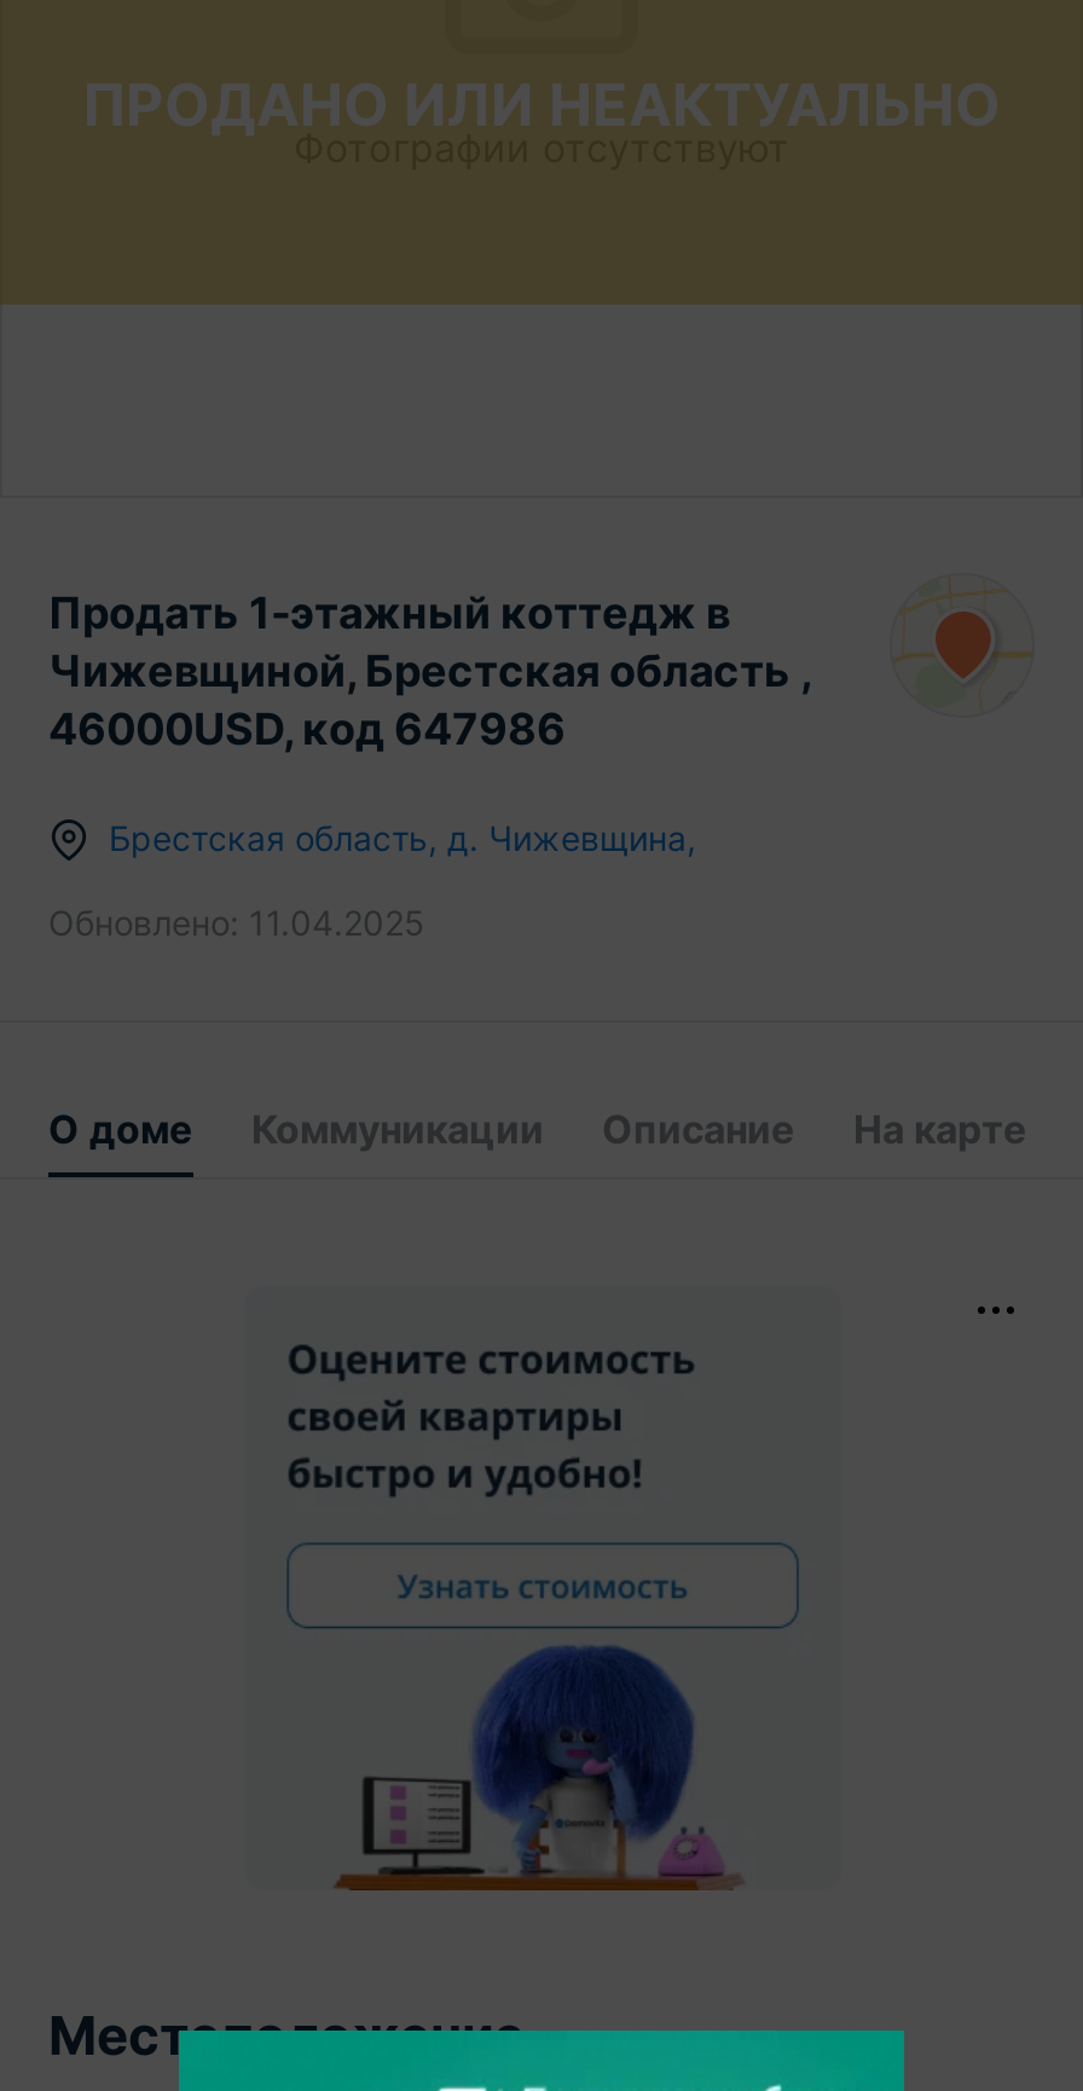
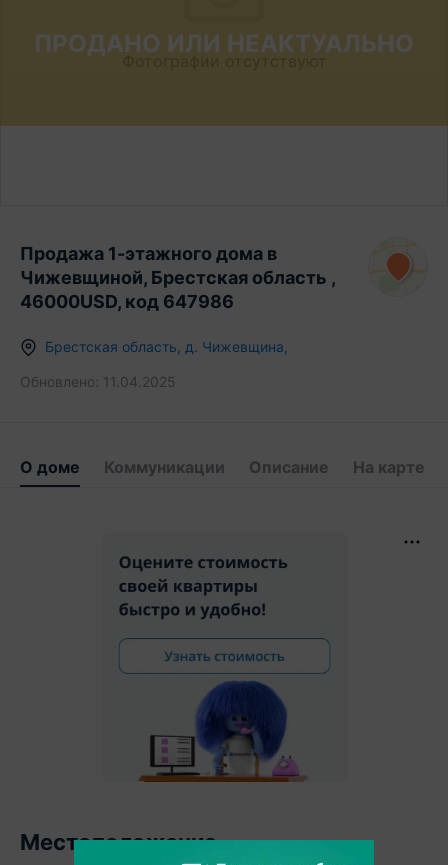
- Продать 1-этажный коттедж в
+ Продажа 1-этажного дома в
